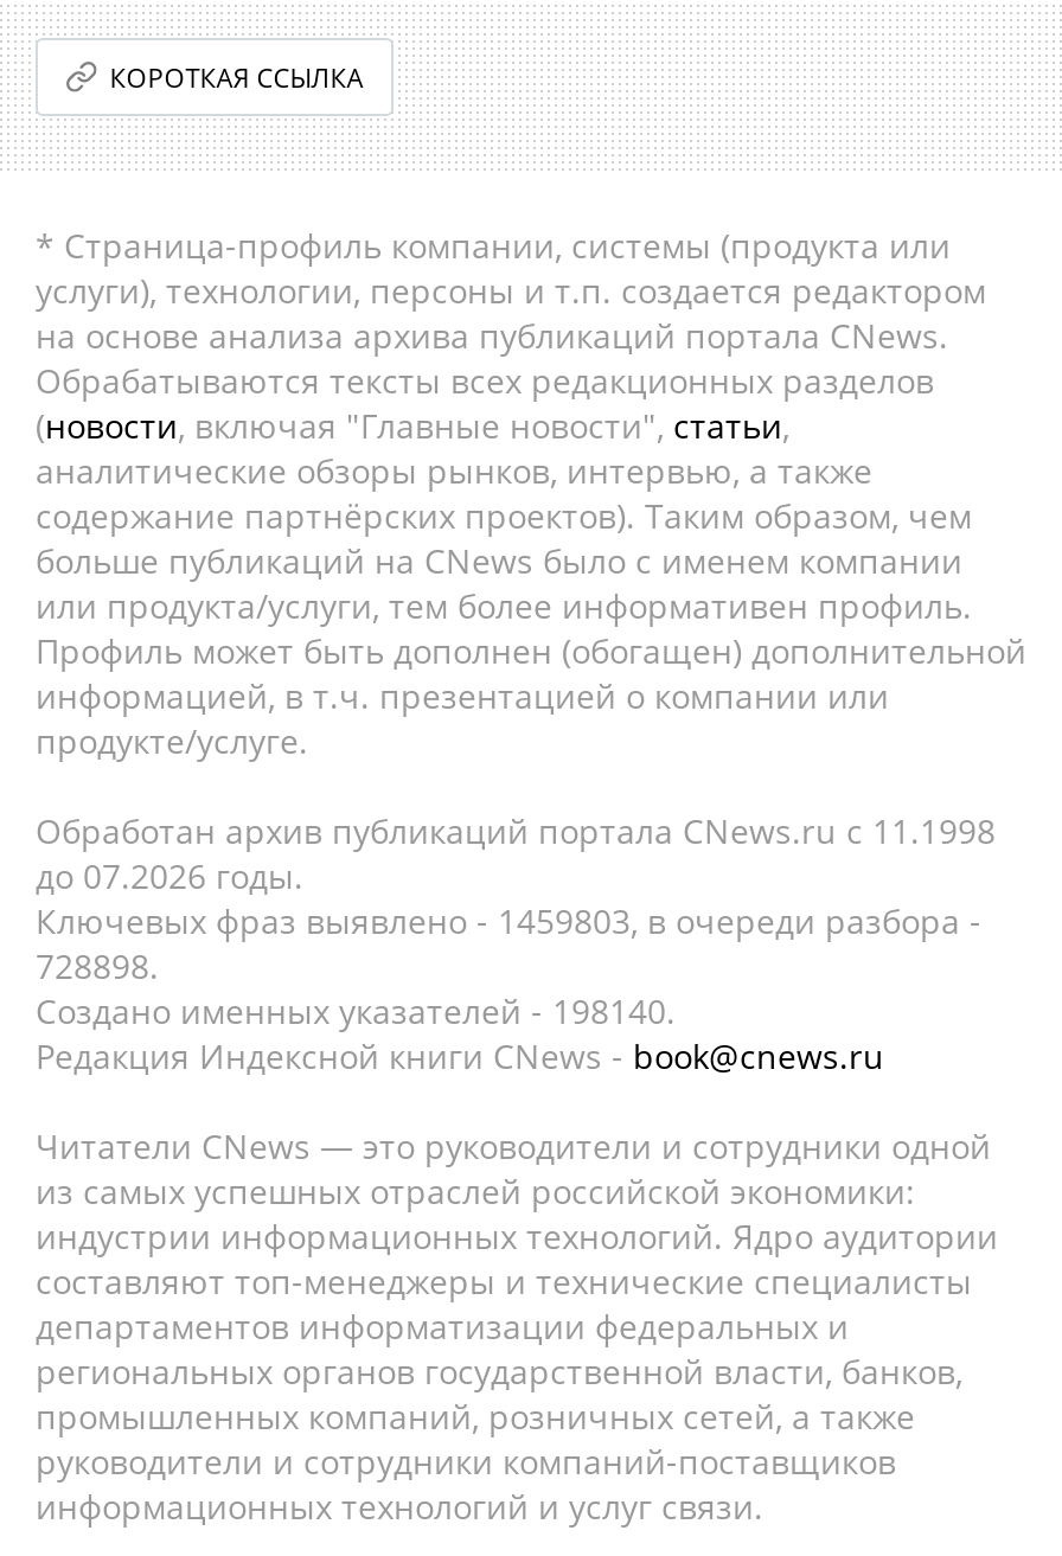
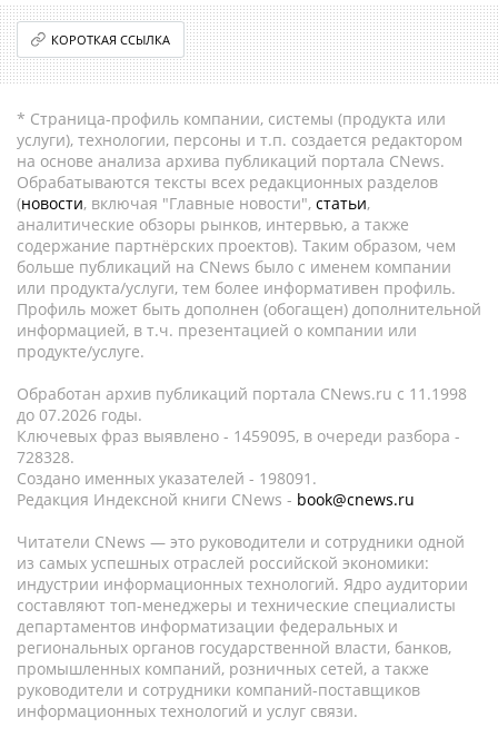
- Ключевых фраз выявлено - 1459803, в очереди разбора -
+ Ключевых фраз выявлено - 1459095, в очереди разбора -

- 728898.
+ 728328.

- Создано именных указателей - 198140.
+ Создано именных указателей - 198091.
